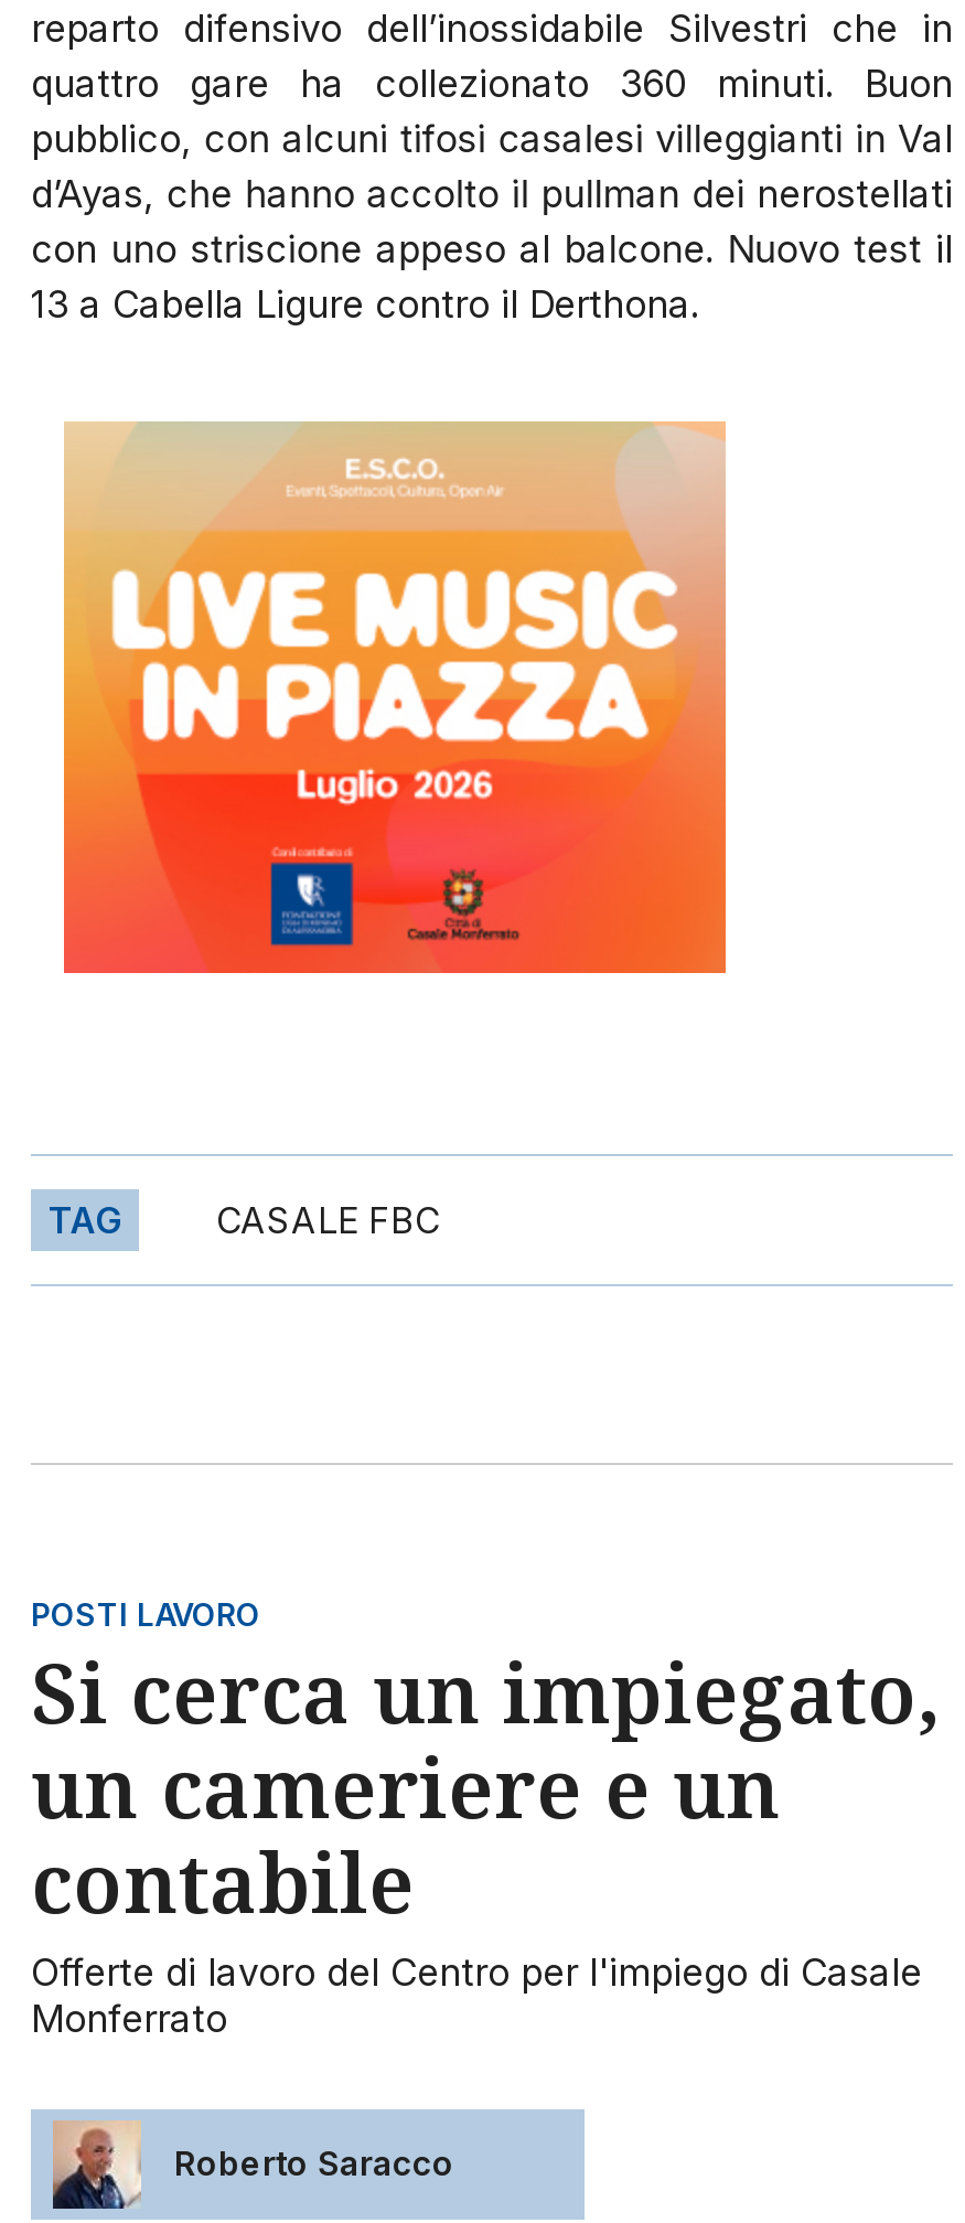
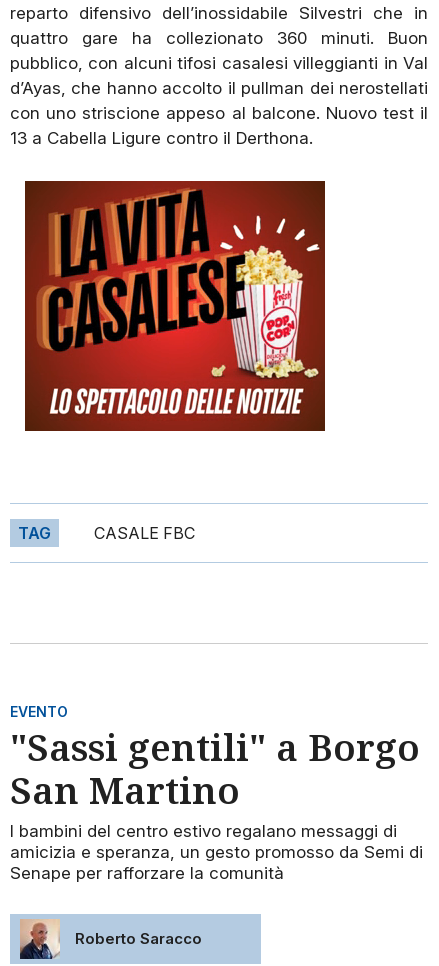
- [image]
+ [image]

- POSTI LAVORO
- Si cerca un impiegato,
- un cameriere e un
- contabile
- Offerte di lavoro del Centro per l'impiego di Casale
- Monferrato
+ EVENTO
+ "Sassi gentili" a Borgo
+ San Martino
+ I bambini del centro estivo regalano messaggi di
+ amicizia e speranza, un gesto promosso da Semi di
+ Senape per rafforzare la comunità
